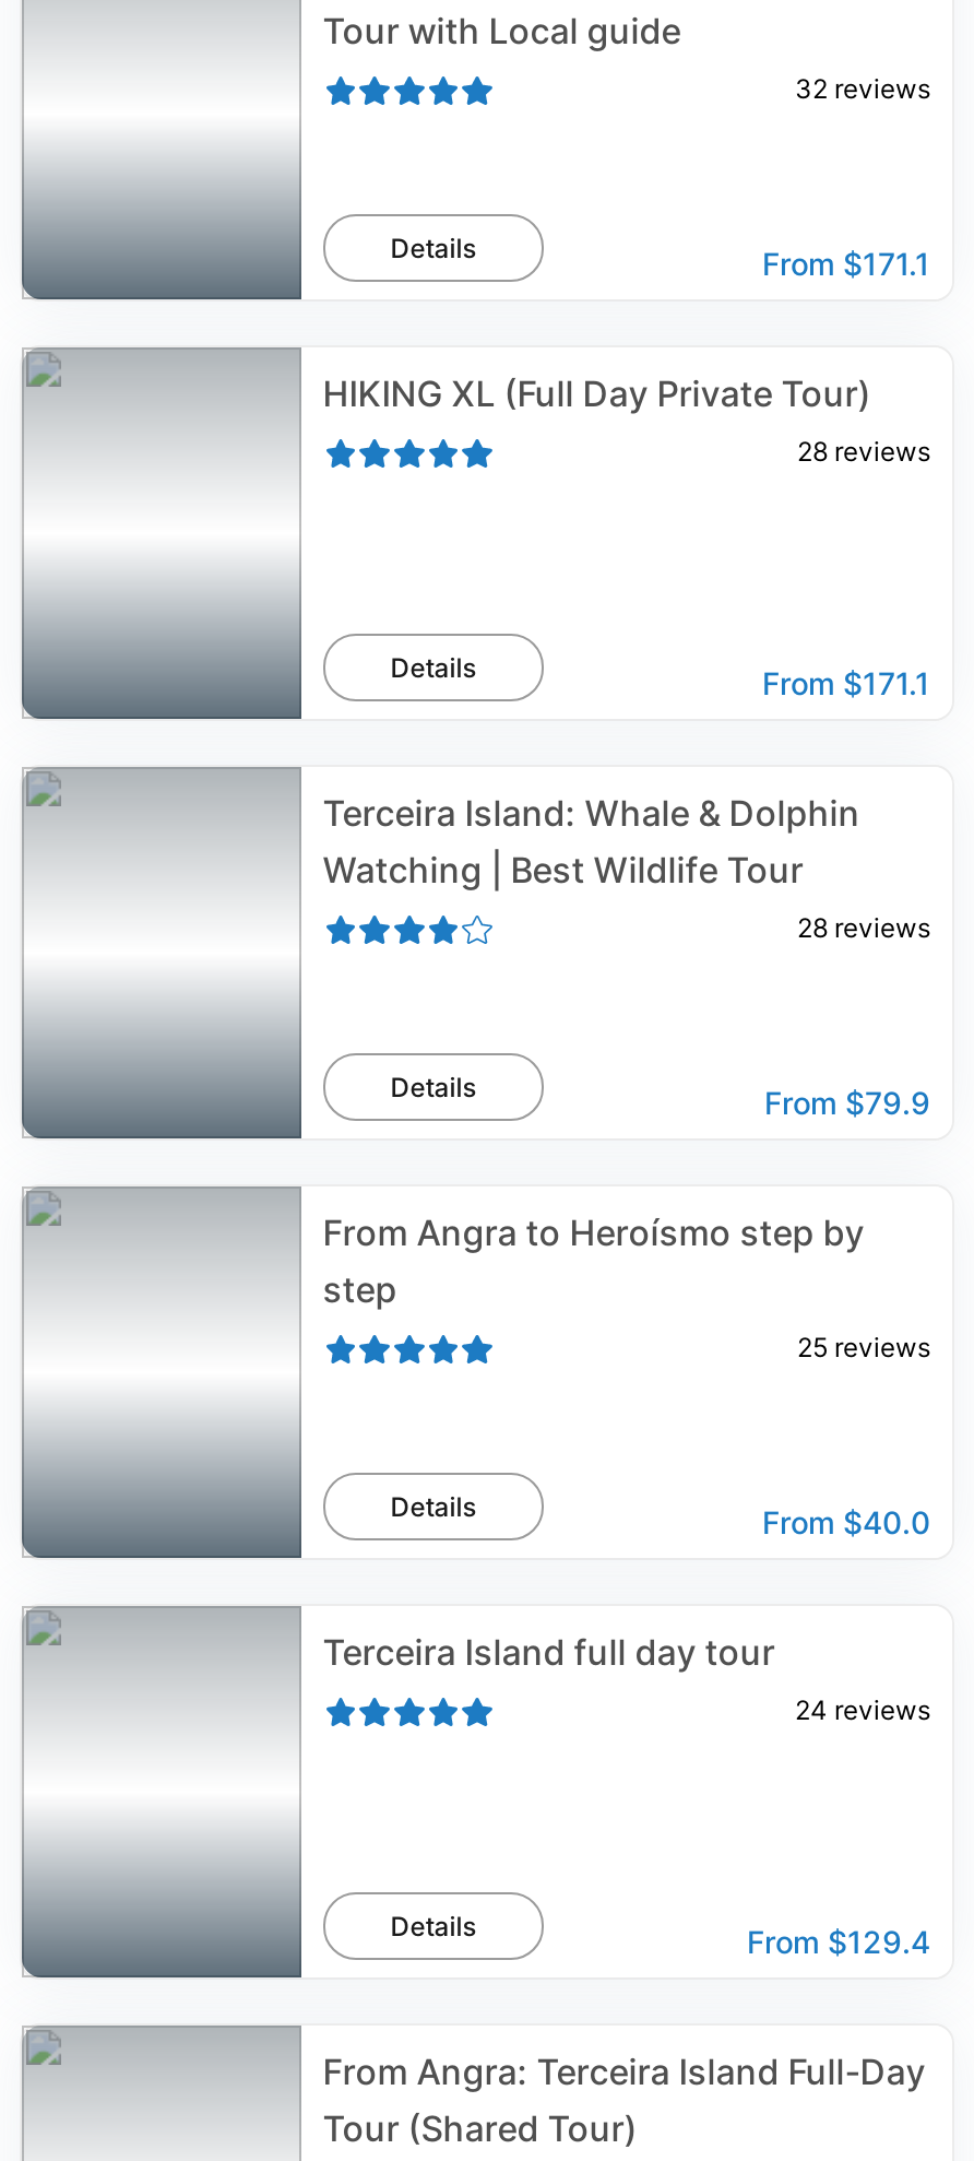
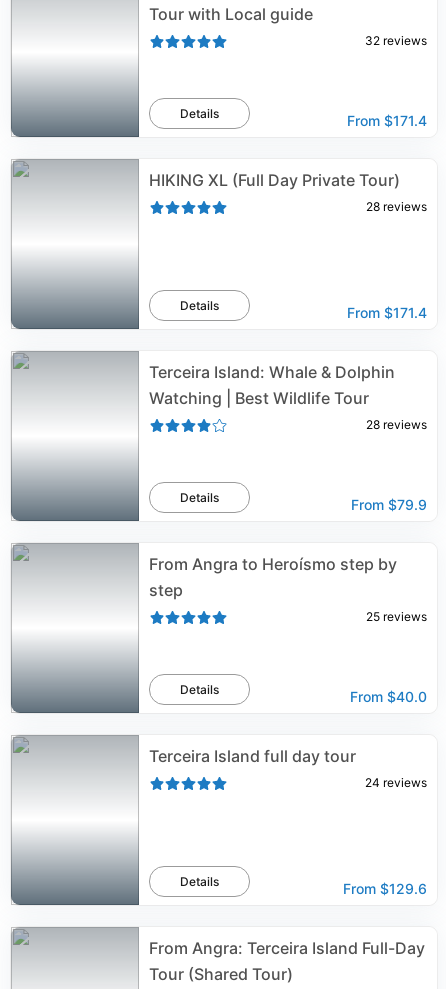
- From $171.1
+ From $171.4

- From $171.1
+ From $171.4

- From $129.4
+ From $129.6
